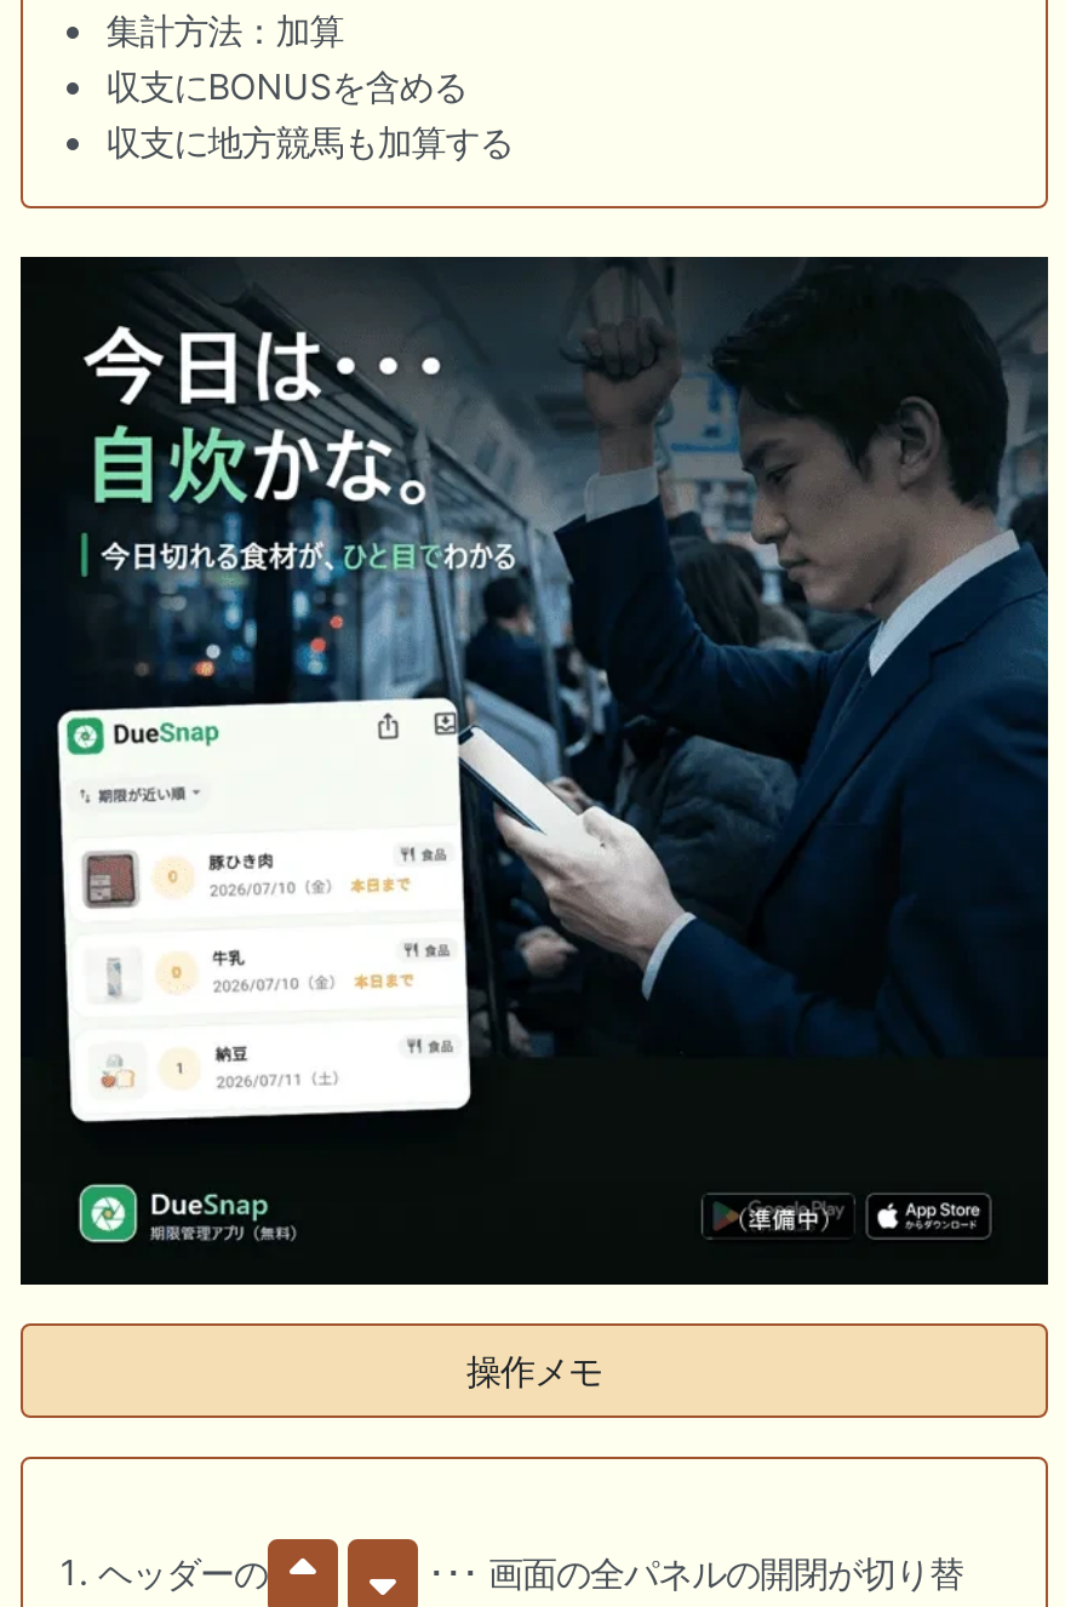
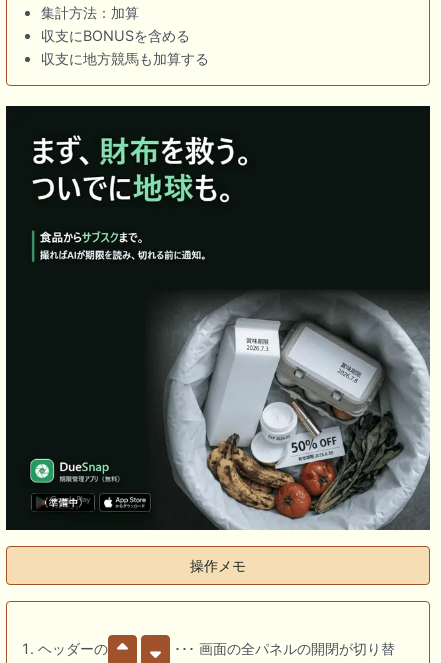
- [image]
+ [image]
